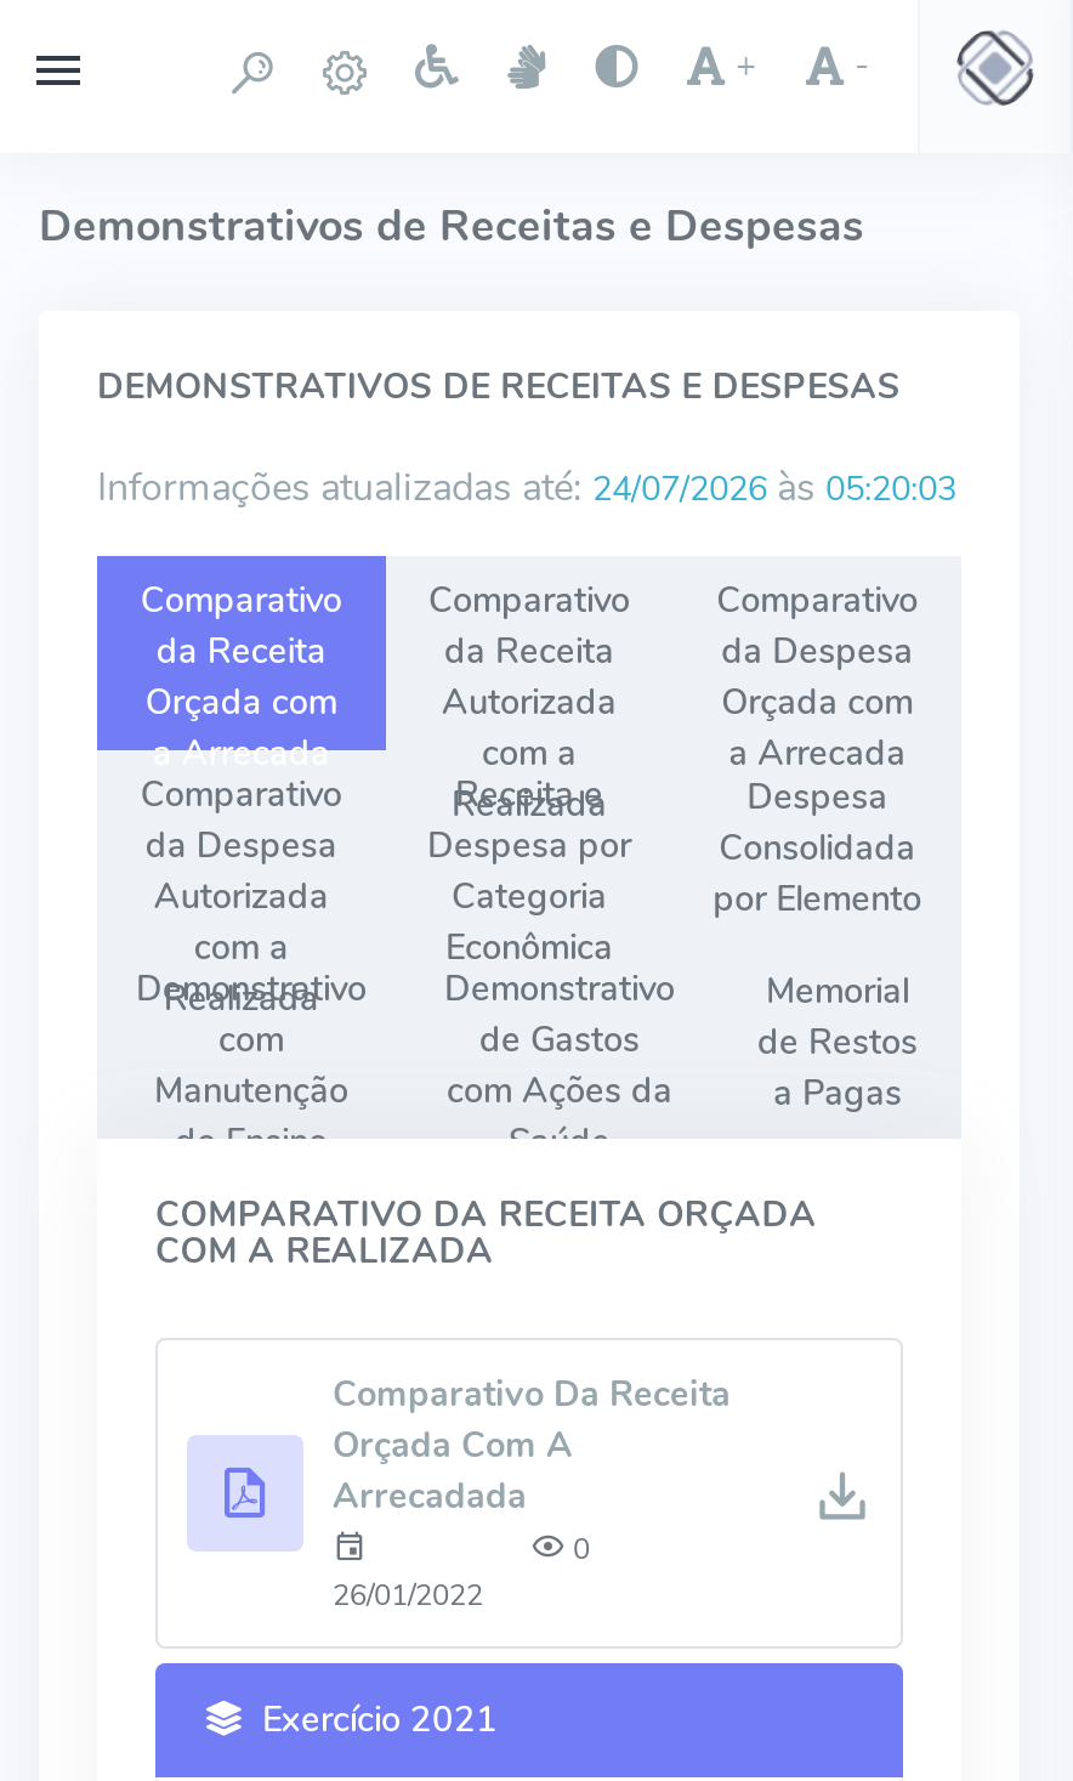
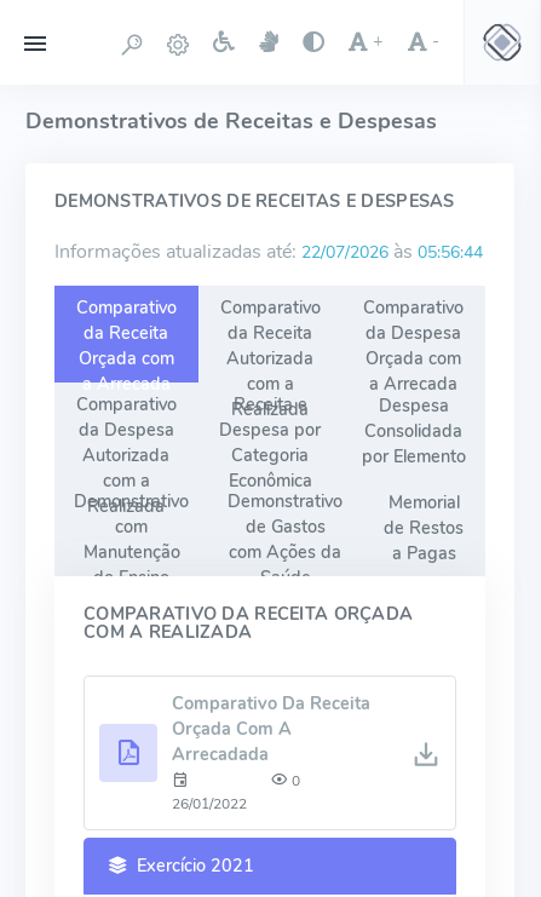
- Informações atualizadas até: 24/07/2026 às 05:20:03
+ Informações atualizadas até: 22/07/2026 às 05:56:44
